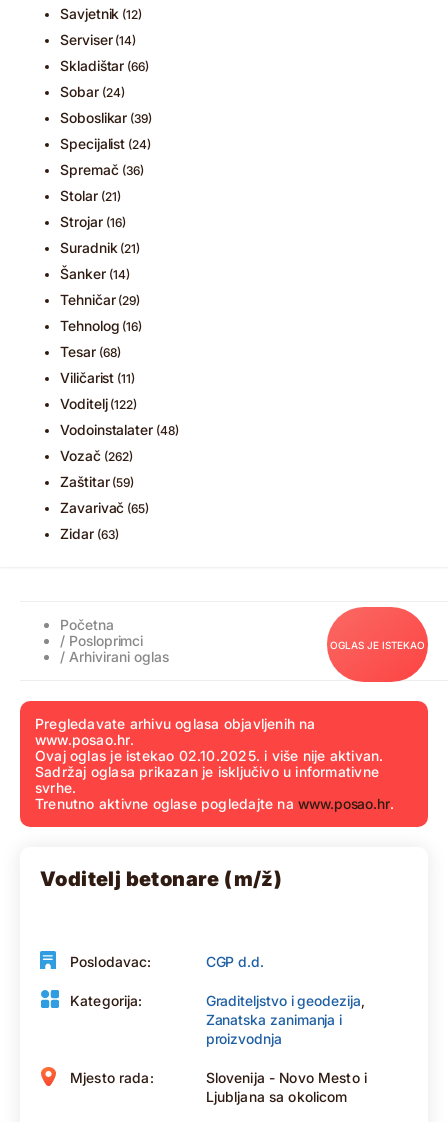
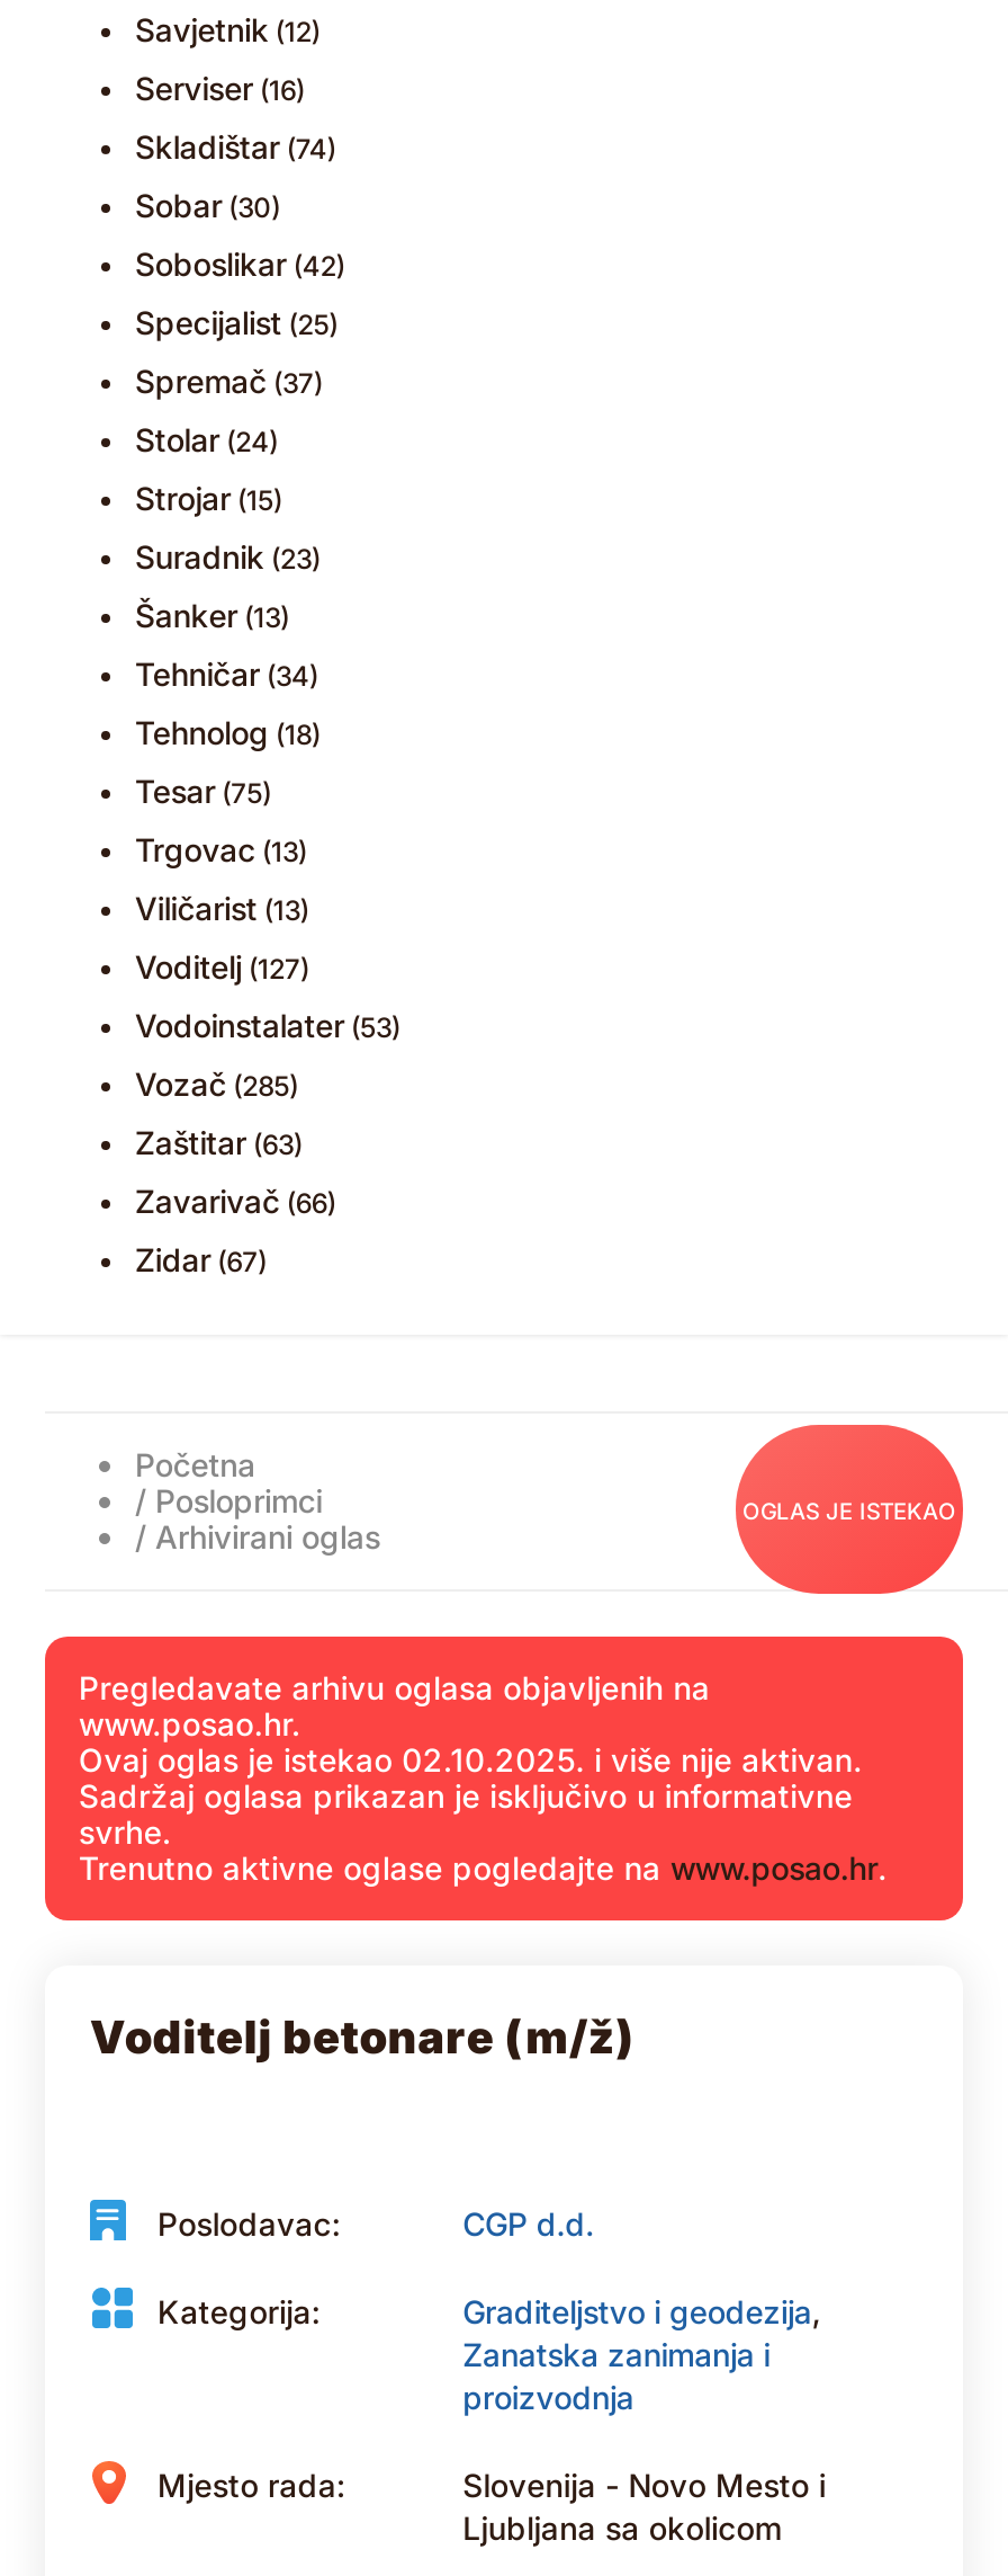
- Serviser (14)
- Skladištar (66)
- Sobar (24)
- Soboslikar (39)
- Specijalist (24)
- Spremač (36)
- Stolar (21)
- Strojar (16)
- Suradnik (21)
- Šanker (14)
- Tehničar (29)
- Tehnolog (16)
- Tesar (68)
- Viličarist (11)
- Voditelj (122)
- Vodoinstalater (48)
- Vozač (262)
- Zaštitar (59)
- Zavarivač (65)
- Zidar (63)
+ Serviser (16)
+ Skladištar (74)
+ Sobar (30)
+ Soboslikar (42)
+ Specijalist (25)
+ Spremač (37)
+ Stolar (24)
+ Strojar (15)
+ Suradnik (23)
+ Šanker (13)
+ Tehničar (34)
+ Tehnolog (18)
+ Tesar (75)
+ Trgovac (13)
+ Viličarist (13)
+ Voditelj (127)
+ Vodoinstalater (53)
+ Vozač (285)
+ Zaštitar (63)
+ Zavarivač (66)
+ Zidar (67)
